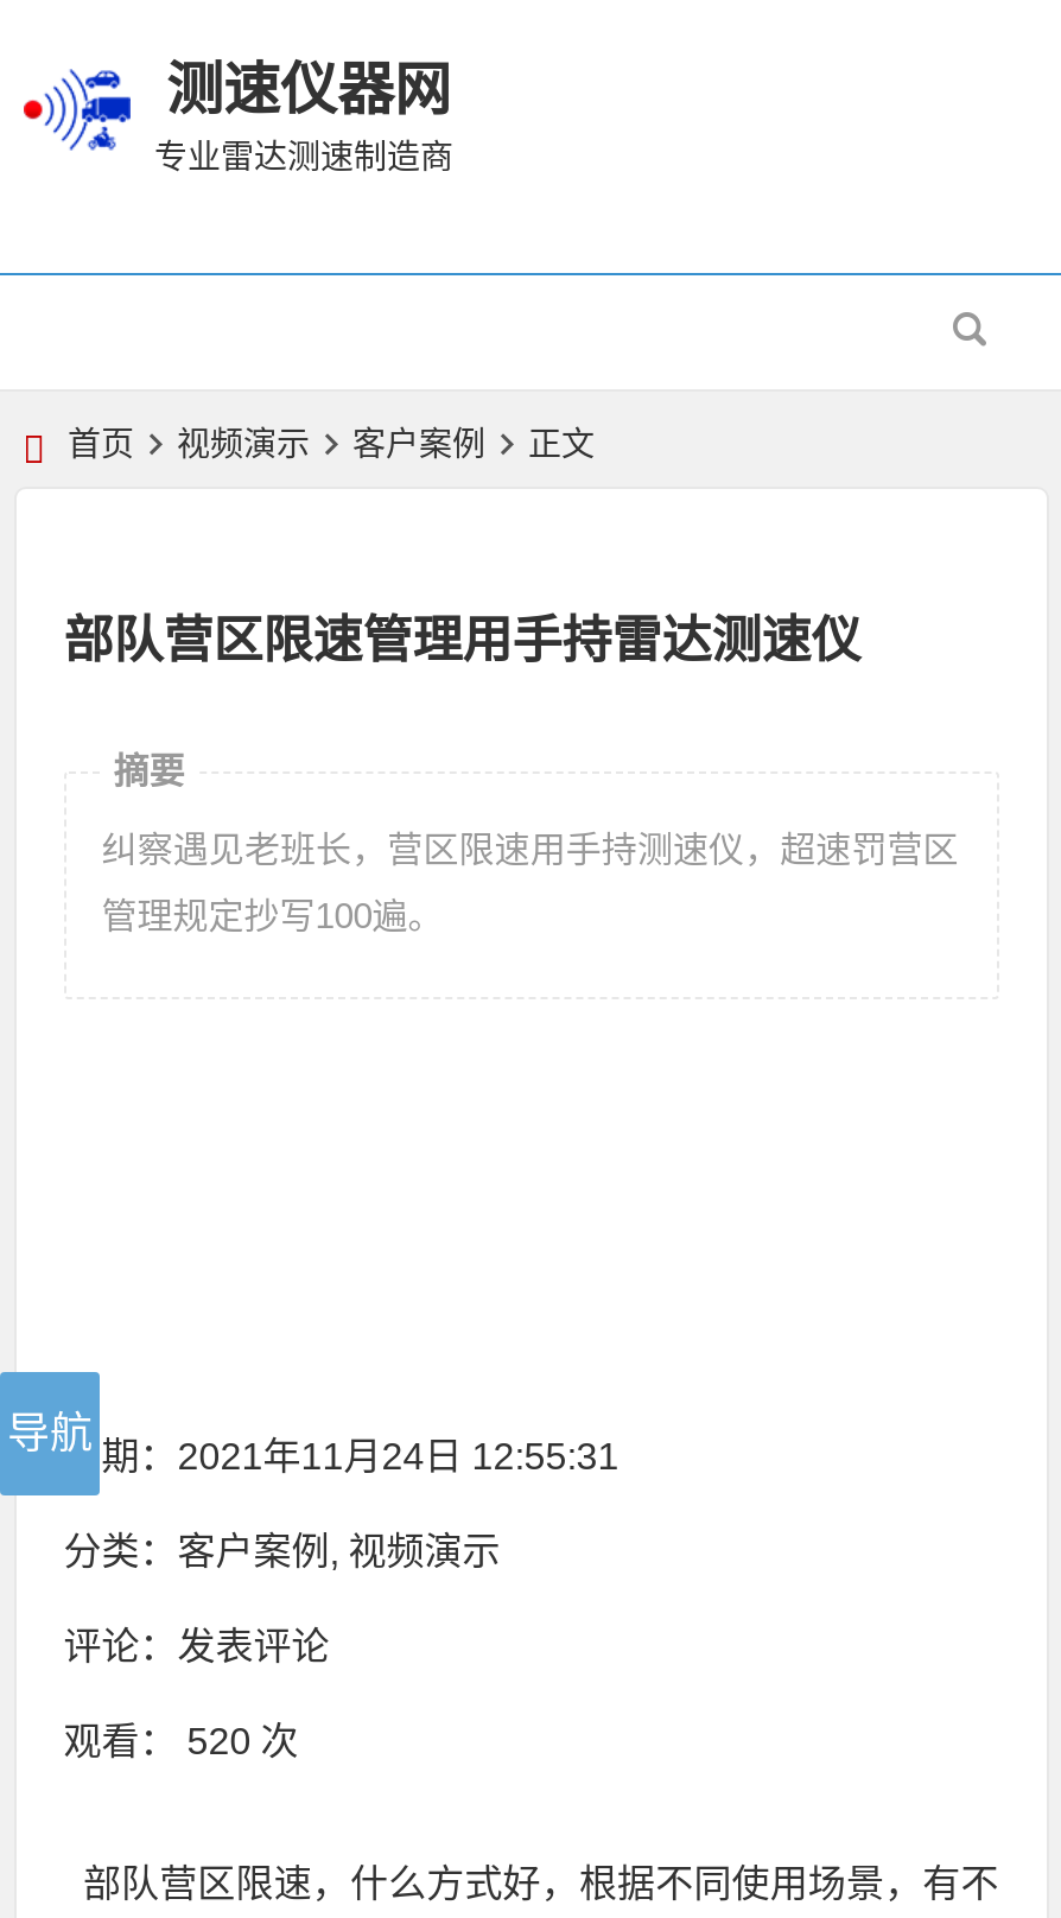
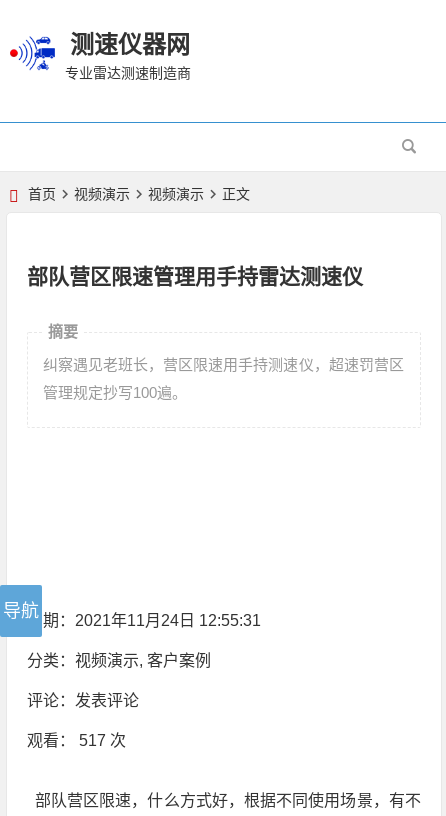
- 客户案例
+ 视频演示

- 分类：客户案例,视频演示
+ 分类：视频演示,客户案例

- 观看： 520 次
+ 观看： 517 次
